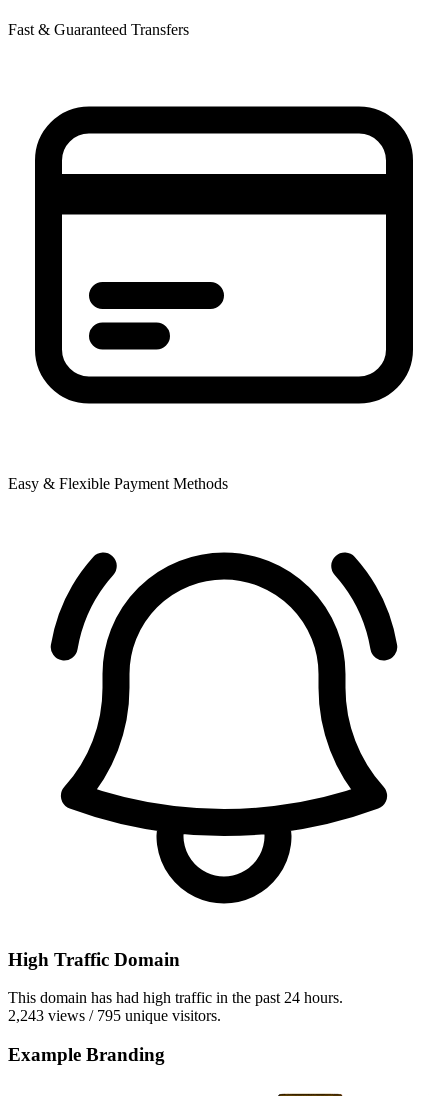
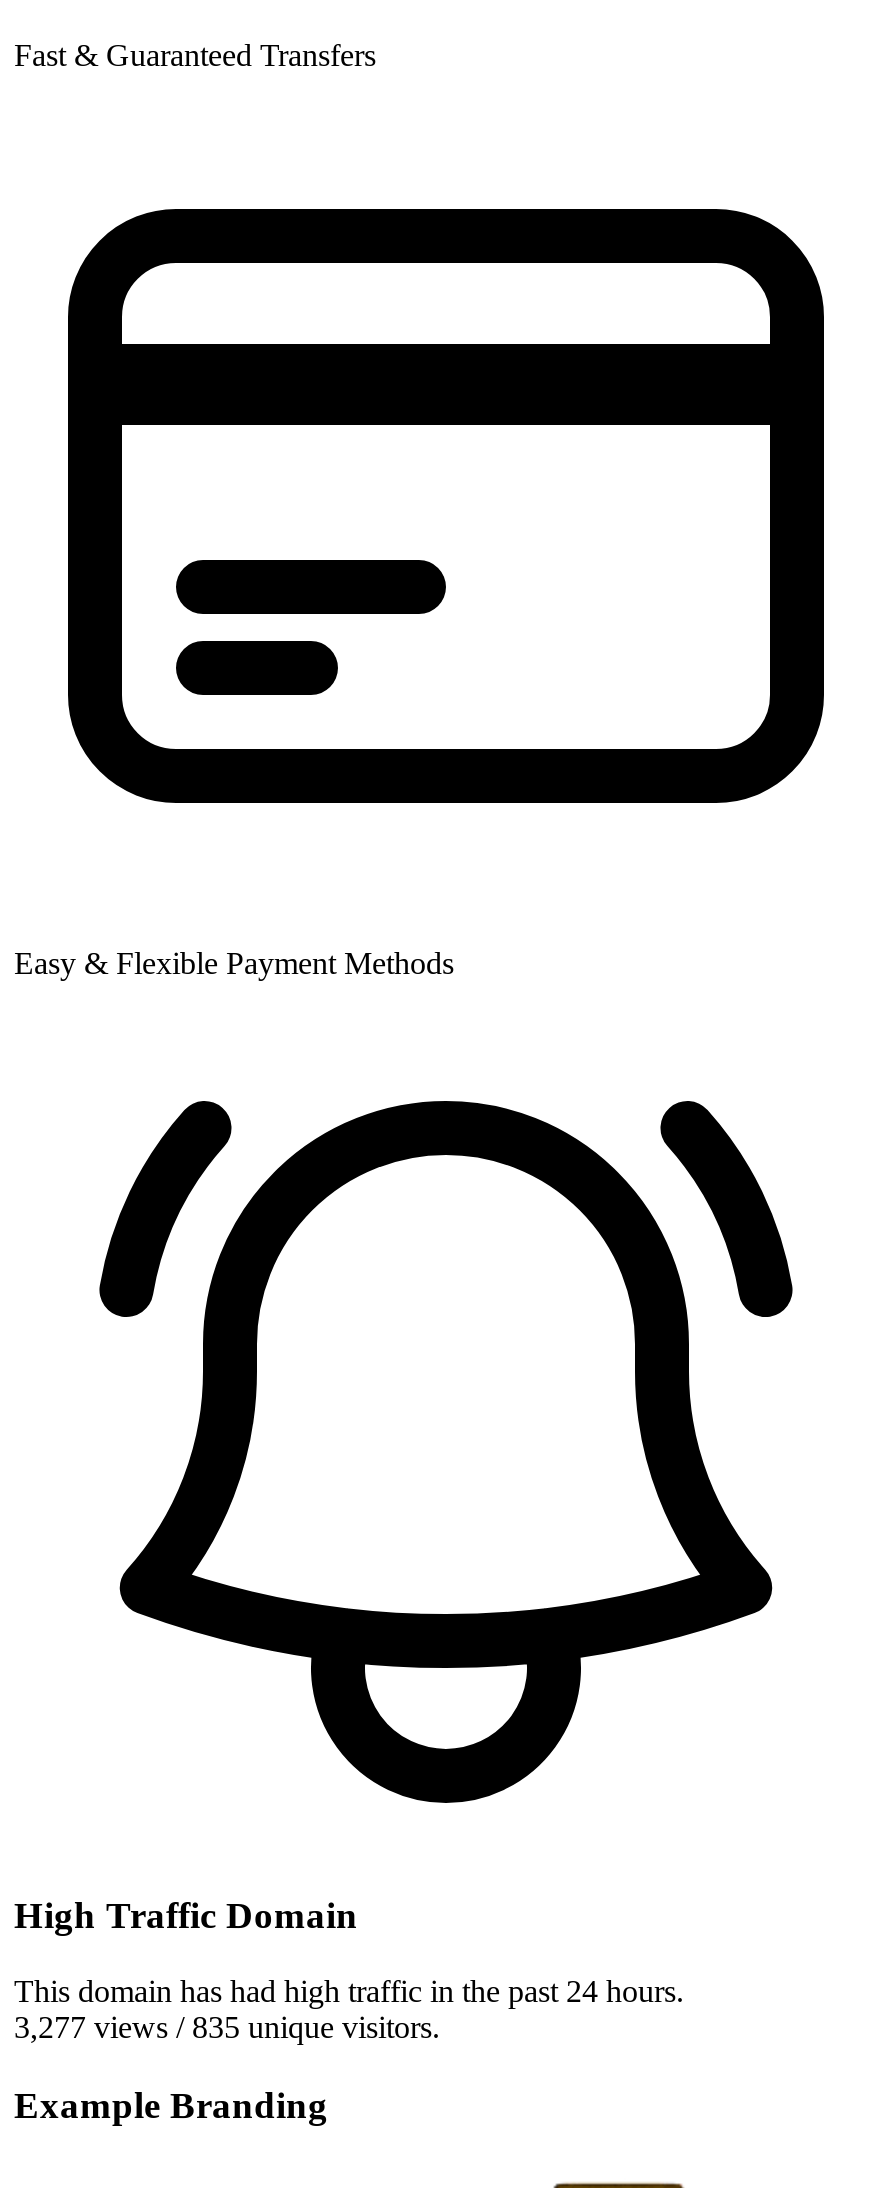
- 2,243 views / 795 unique visitors.
+ 3,277 views / 835 unique visitors.
